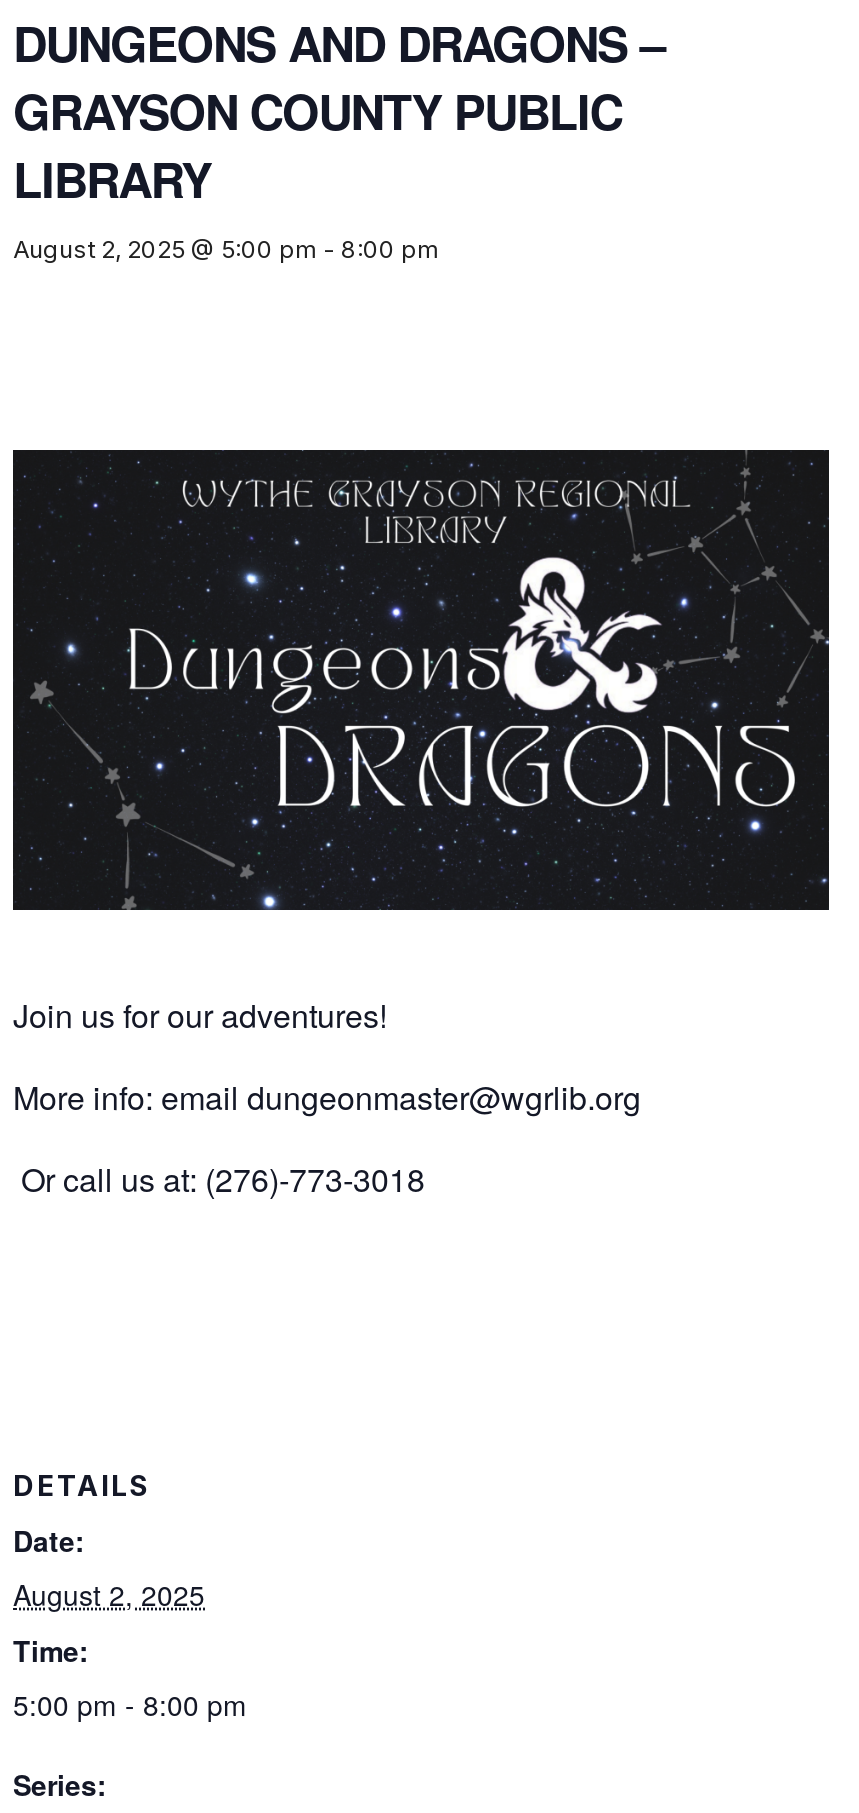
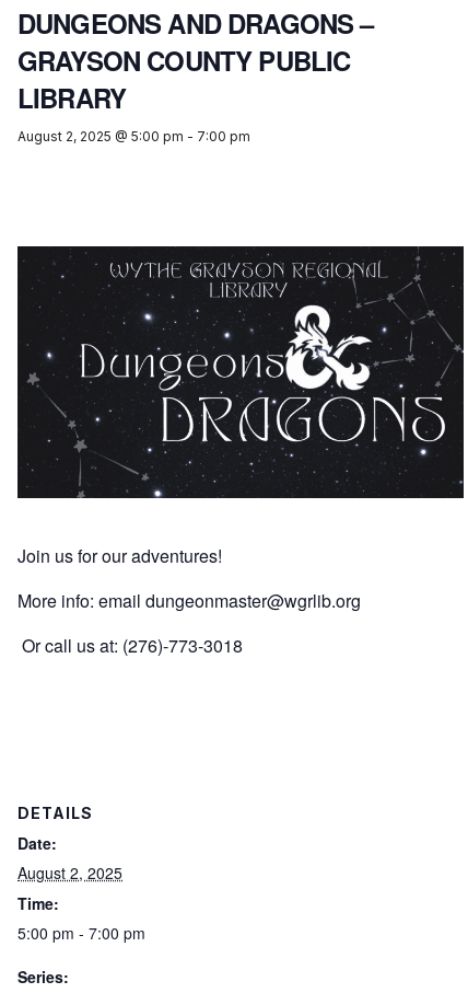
- August 2, 2025 @ 5:00 pm - 8:00 pm
+ August 2, 2025 @ 5:00 pm - 7:00 pm

- 5:00 pm - 8:00 pm
+ 5:00 pm - 7:00 pm
